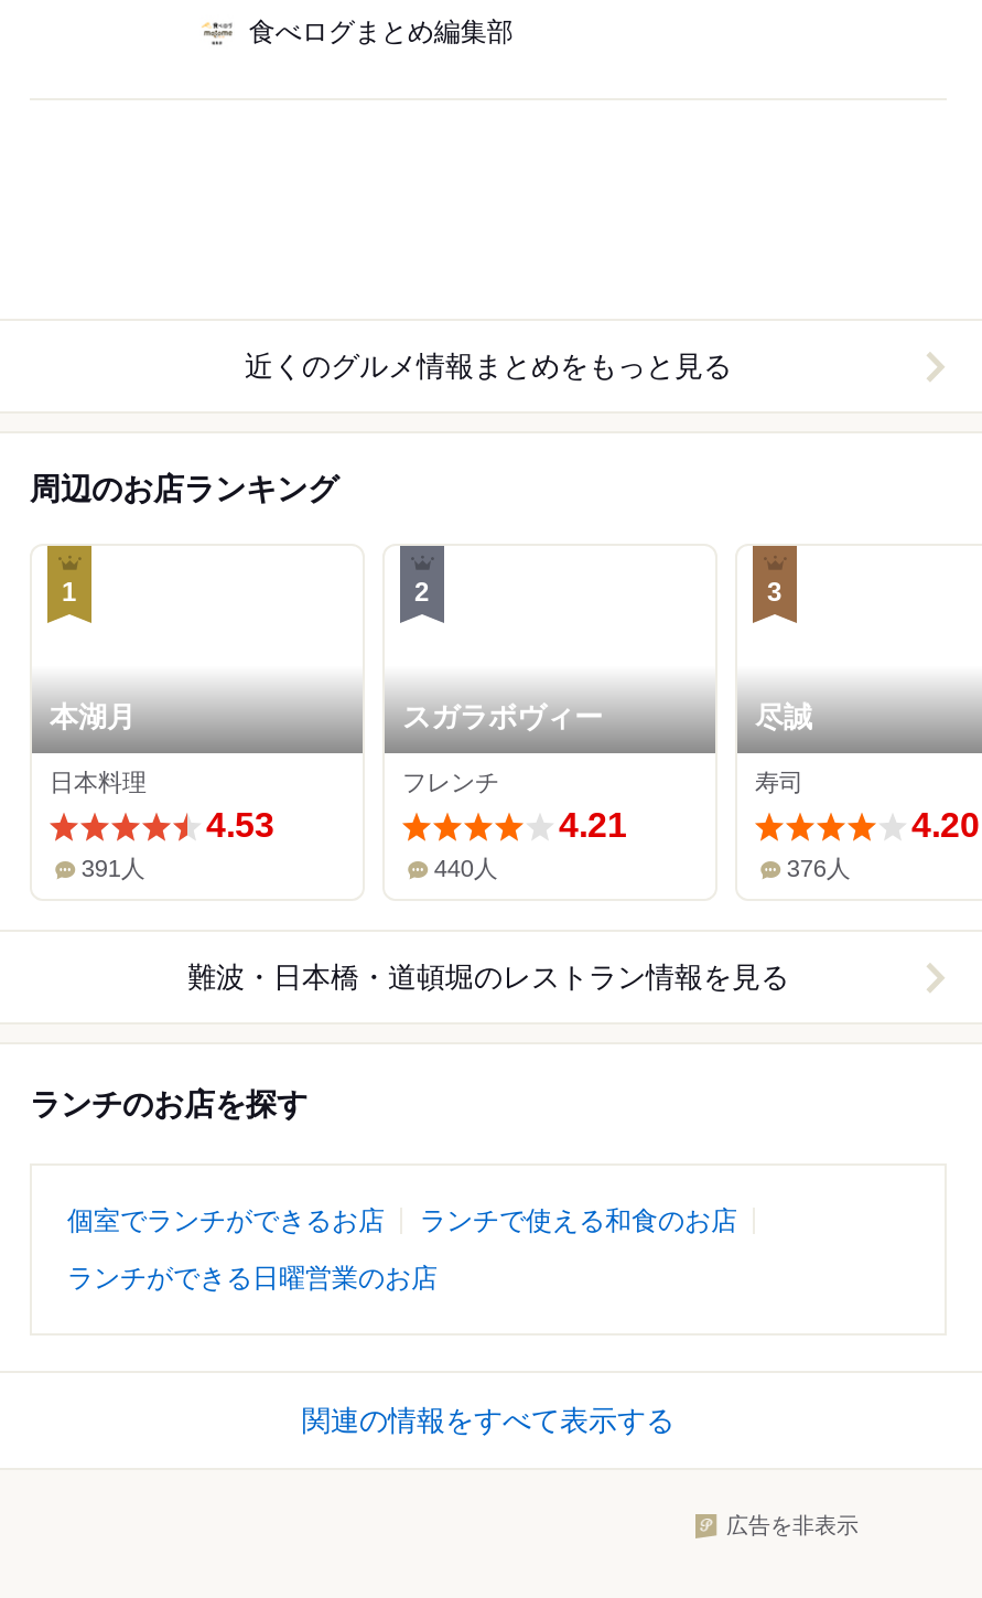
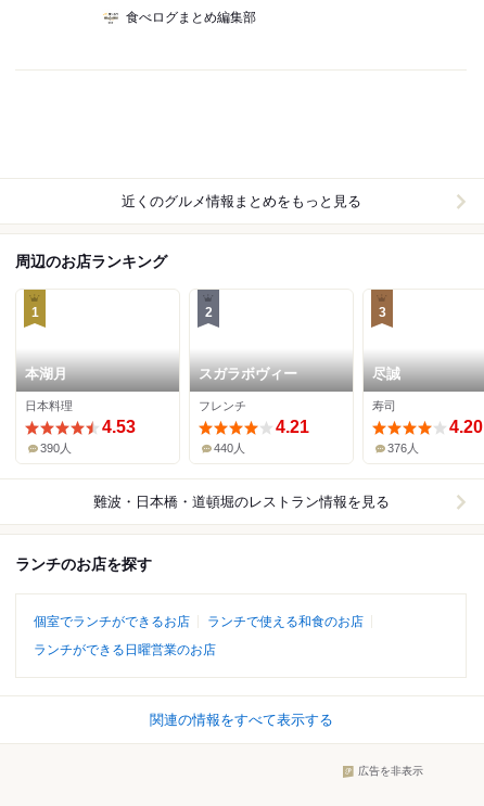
- 391人
+ 390人
